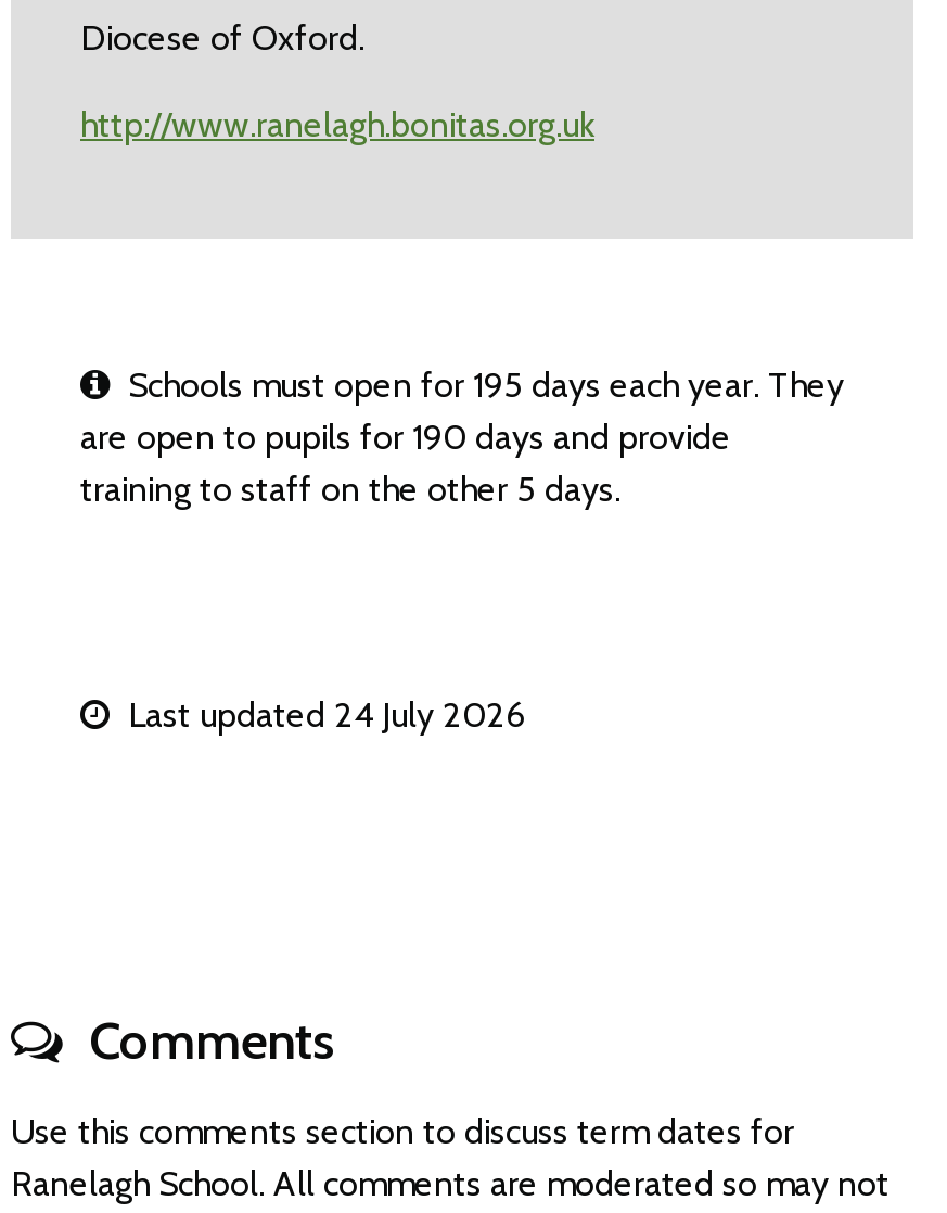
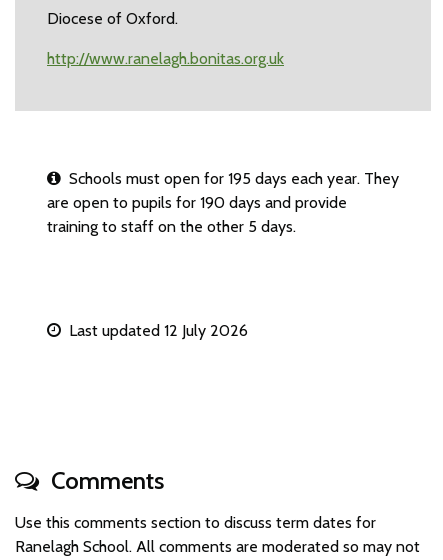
- Last updated 24 July 2026
+ Last updated 12 July 2026
